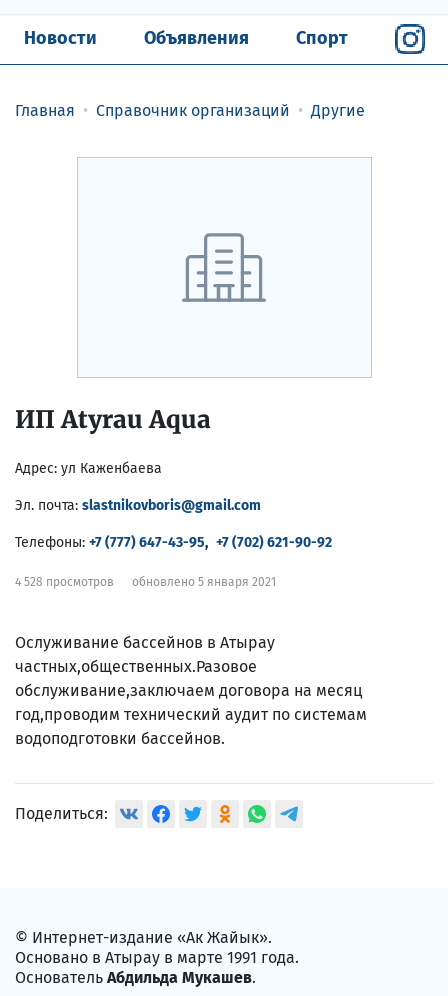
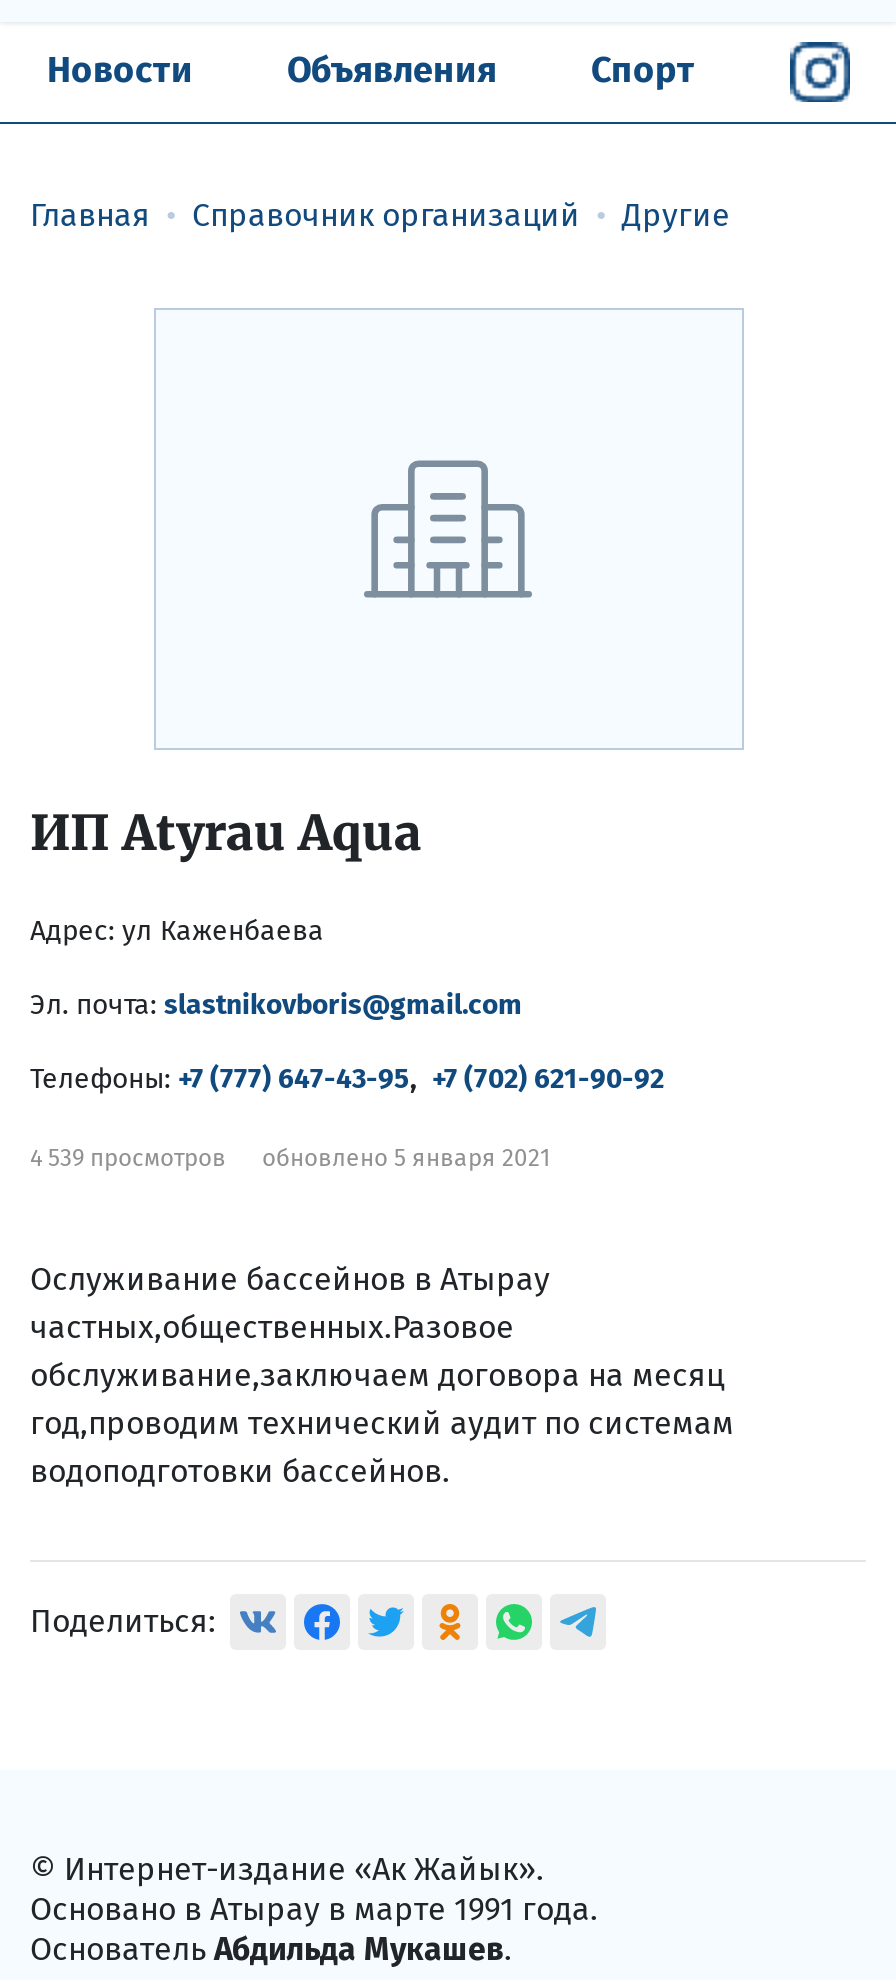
- 4 528 просмотров обновлено 5 января 2021
+ 4 539 просмотров обновлено 5 января 2021
